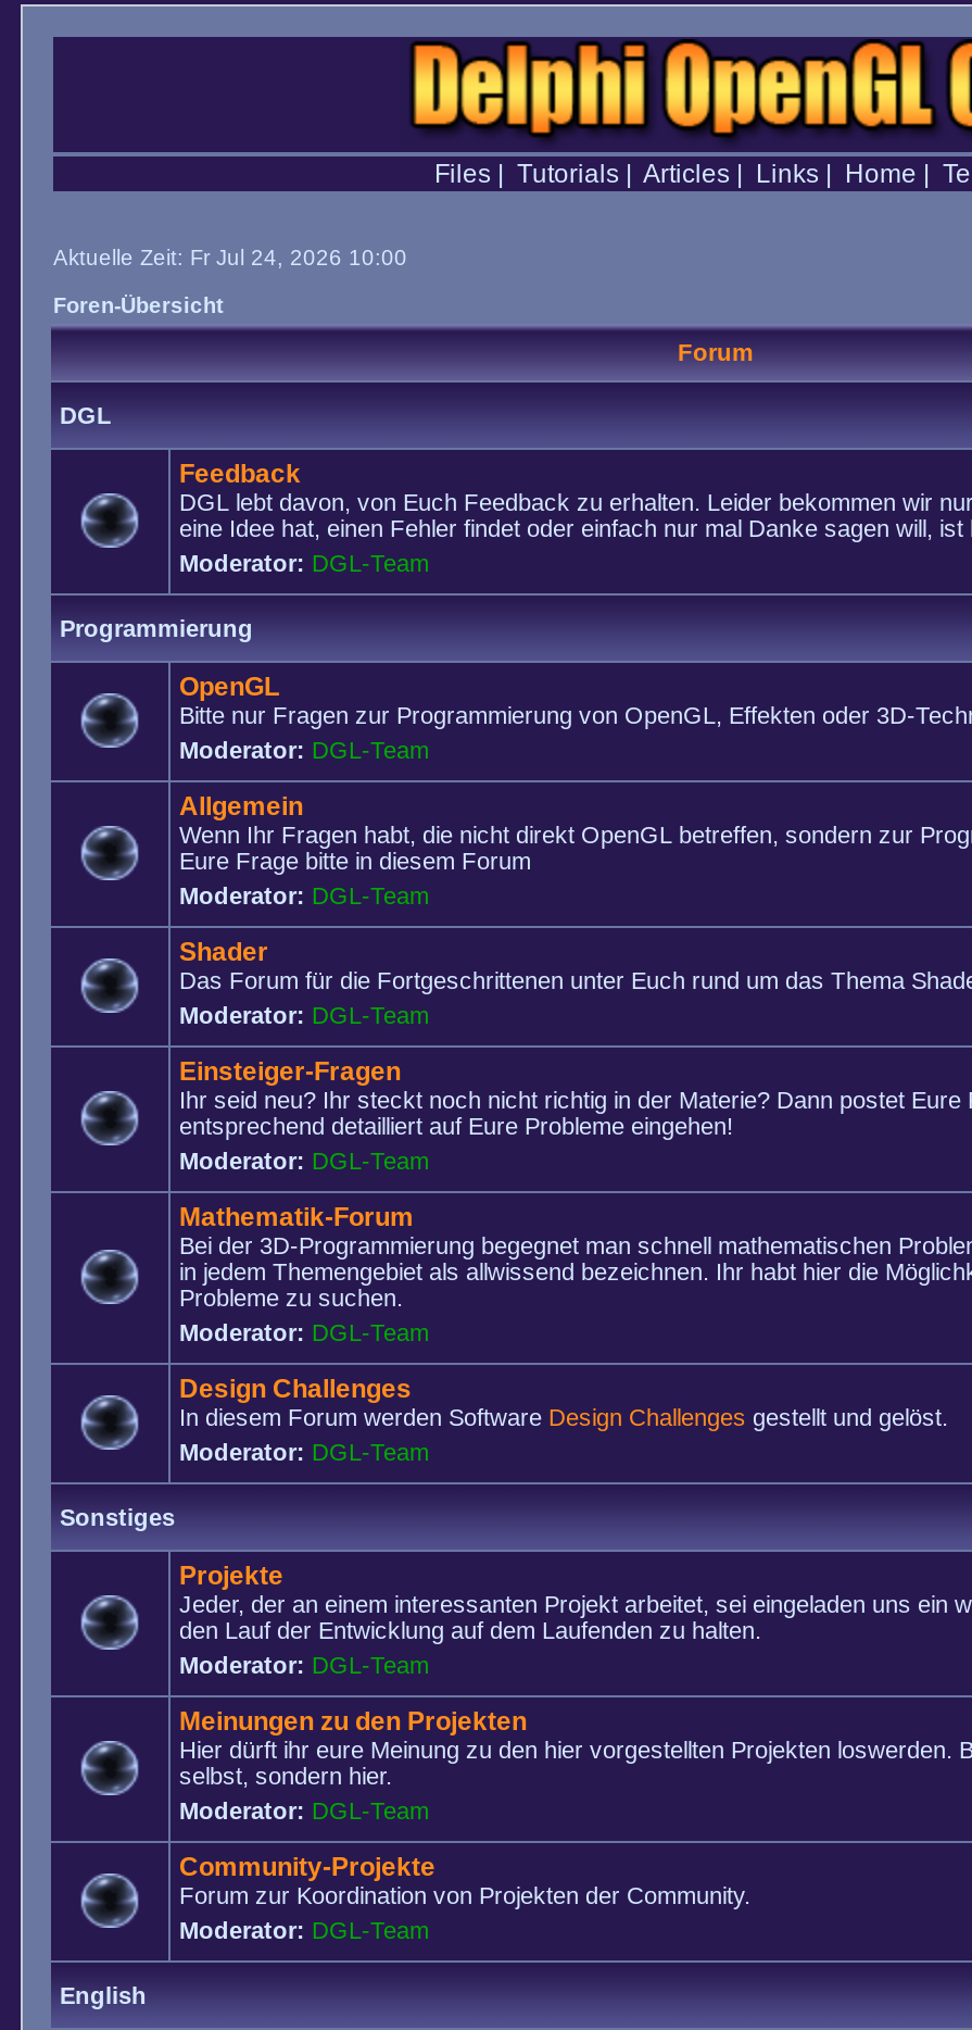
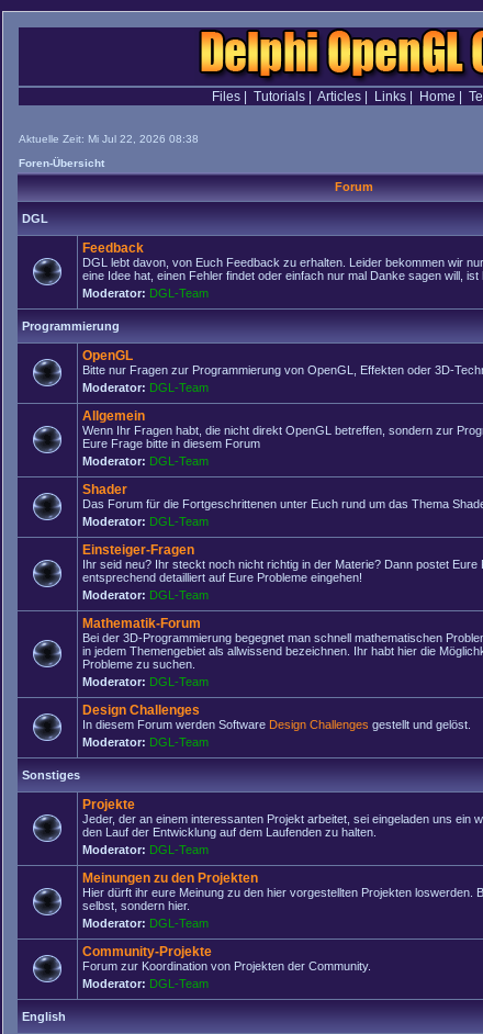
- Aktuelle Zeit: Fr Jul 24, 2026 10:00
+ Aktuelle Zeit: Mi Jul 22, 2026 08:38
